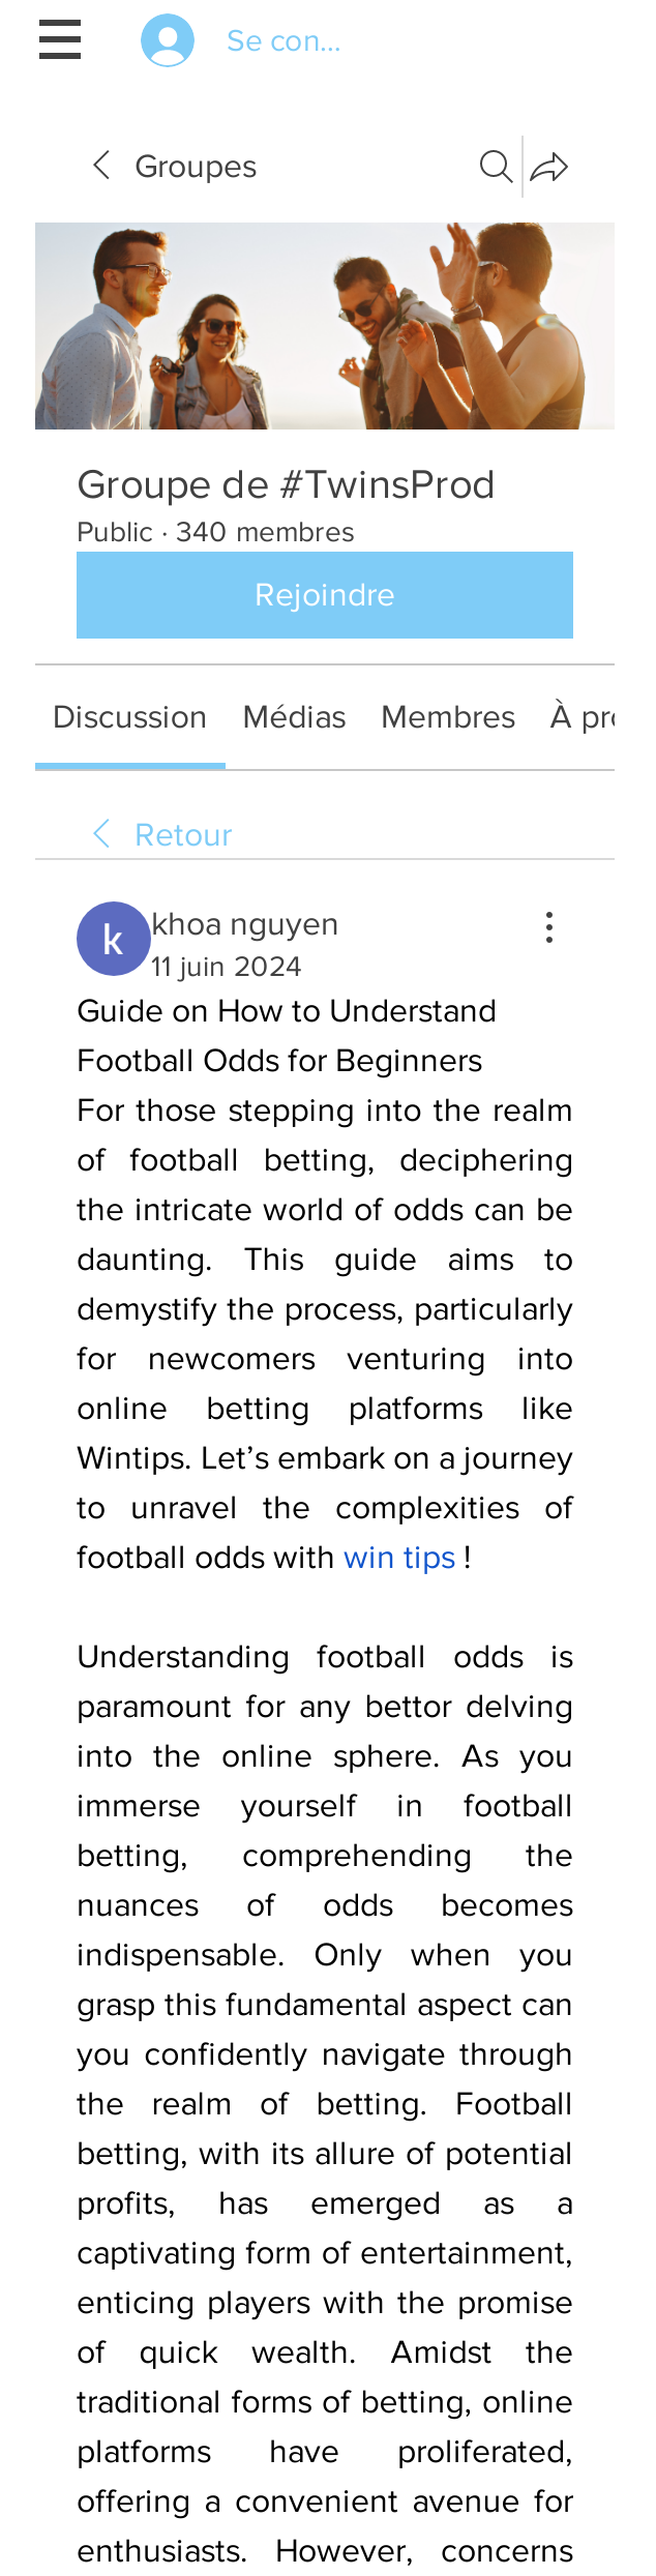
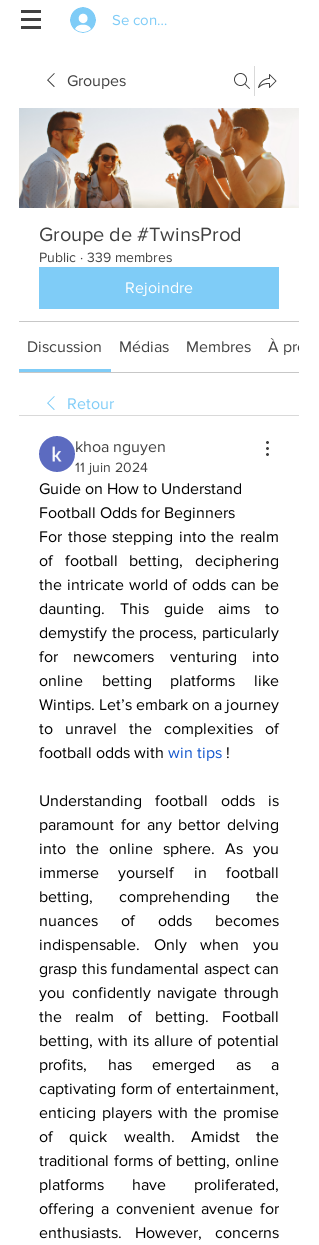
- Public · 340 membres
+ Public · 339 membres
